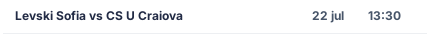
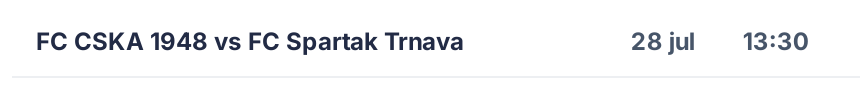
- Levski Sofia vs CS U Craiova
- 22 jul
+ FC CSKA 1948 vs FC Spartak Trnava
+ 28 jul
